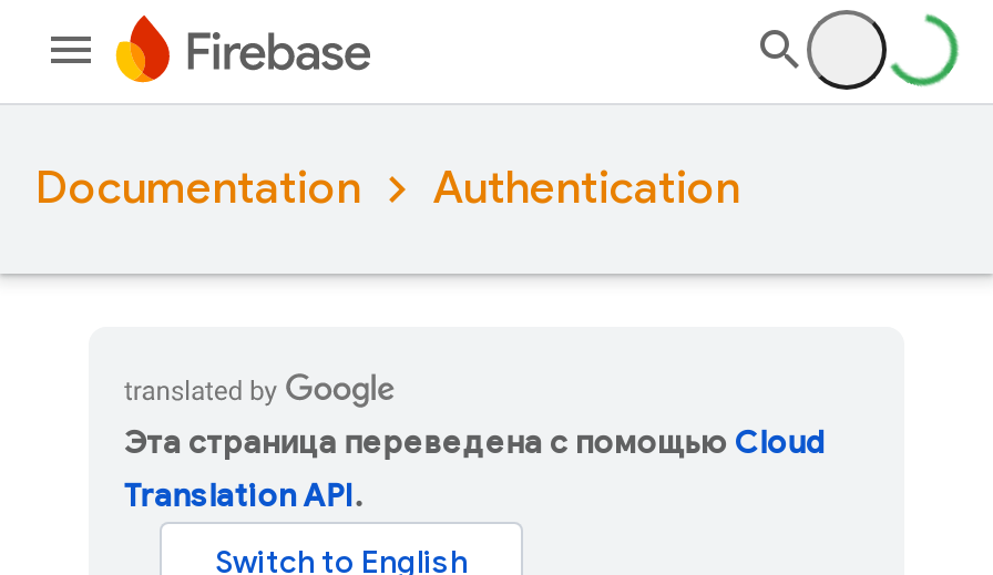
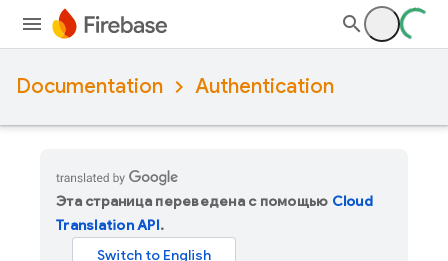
- [image]
+ [image]
